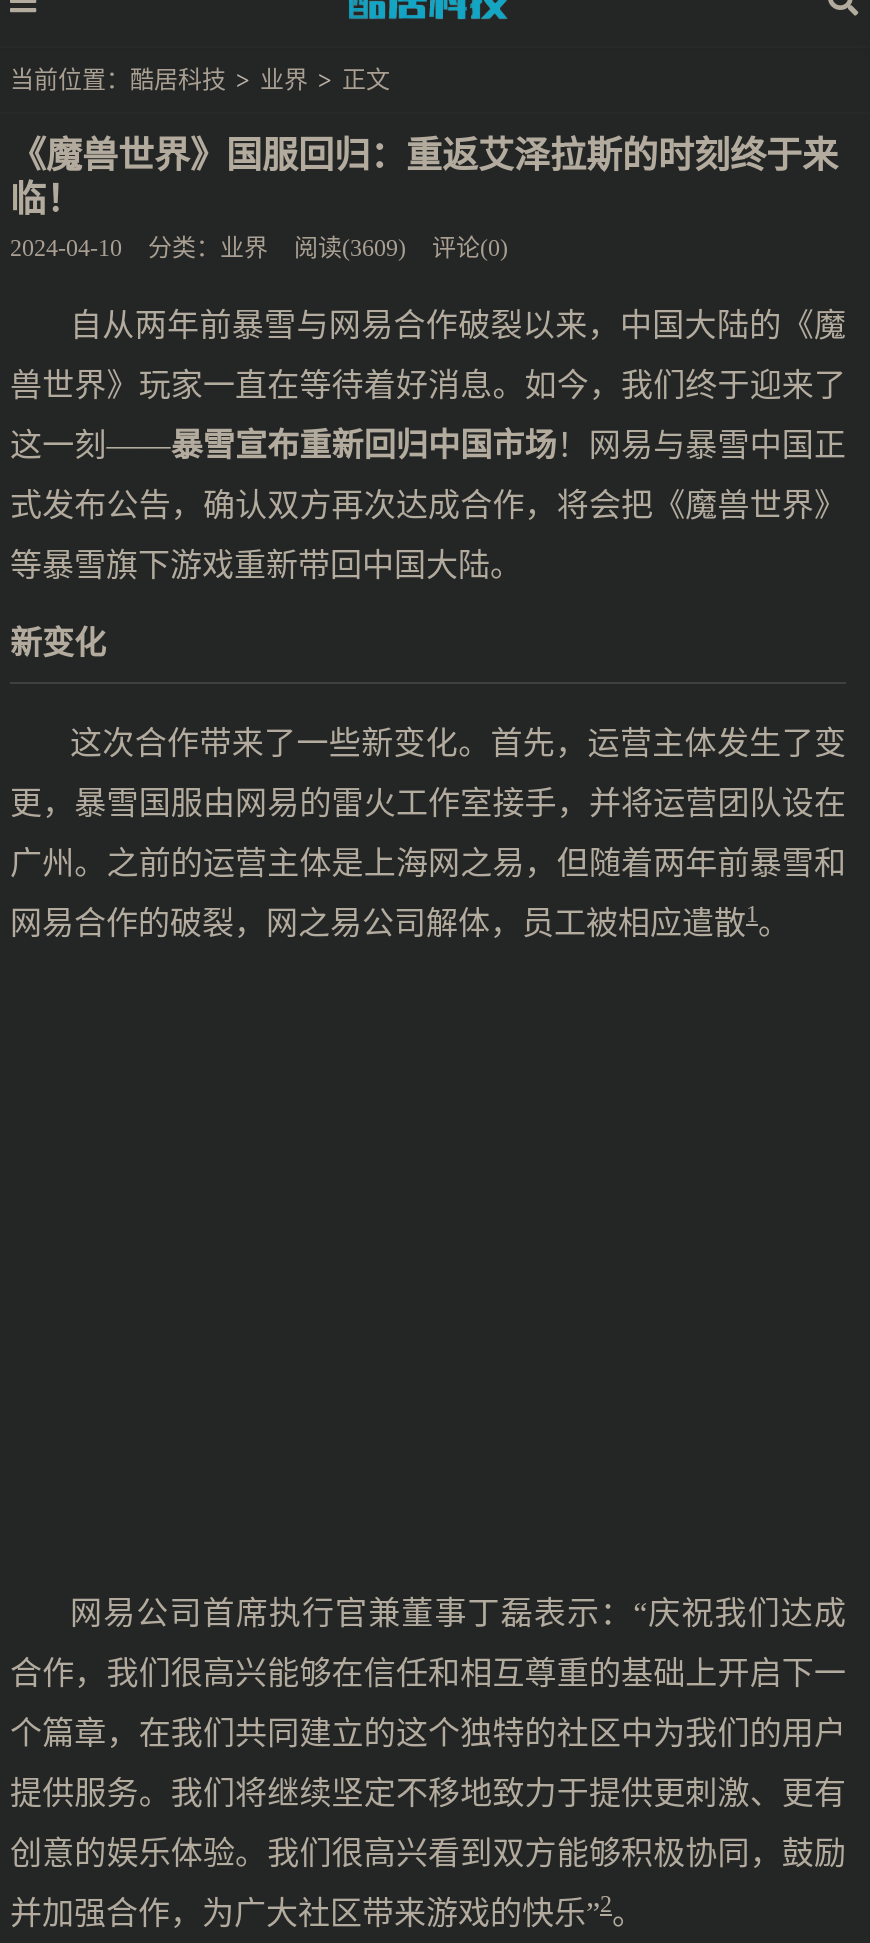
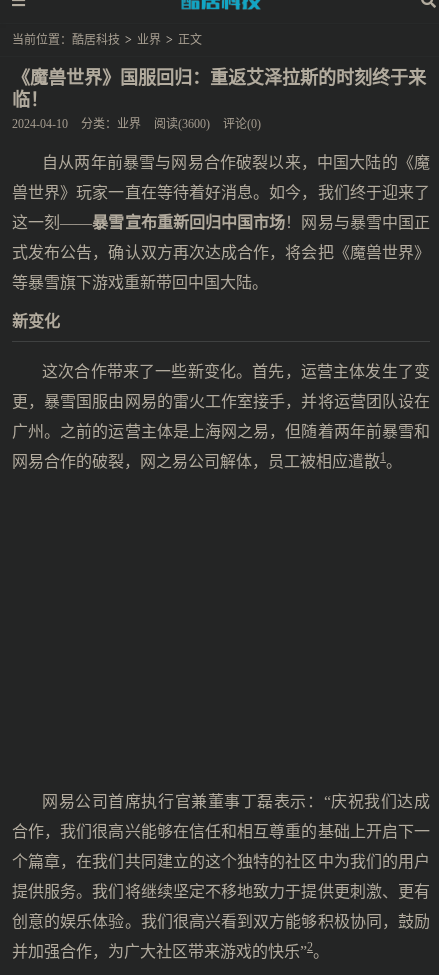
- 2024-04-10 分类：业界 阅读(3609) 评论(0)
+ 2024-04-10 分类：业界 阅读(3600) 评论(0)
